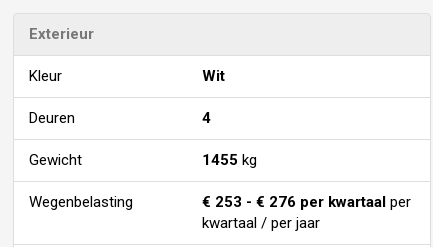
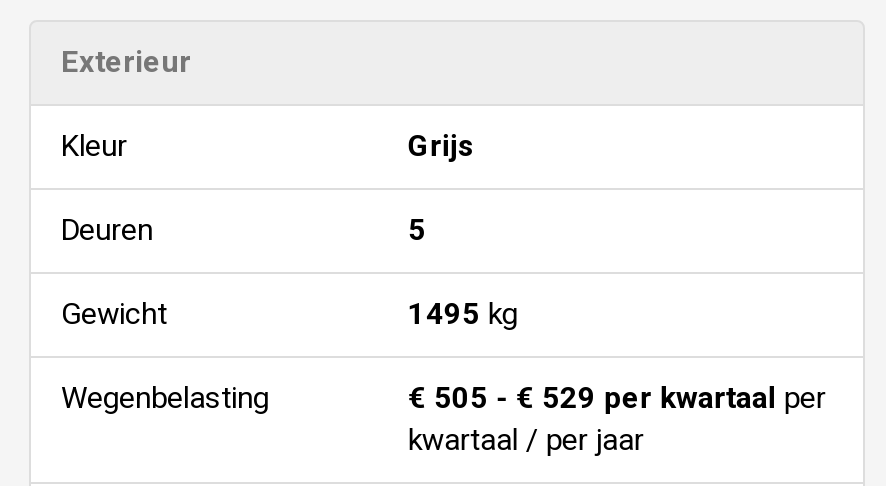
- Wit
+ Grijs

- 4
+ 5

- 1455 kg
+ 1495 kg

- € 253 - € 276 per kwartaal per
+ € 505 - € 529 per kwartaal per
